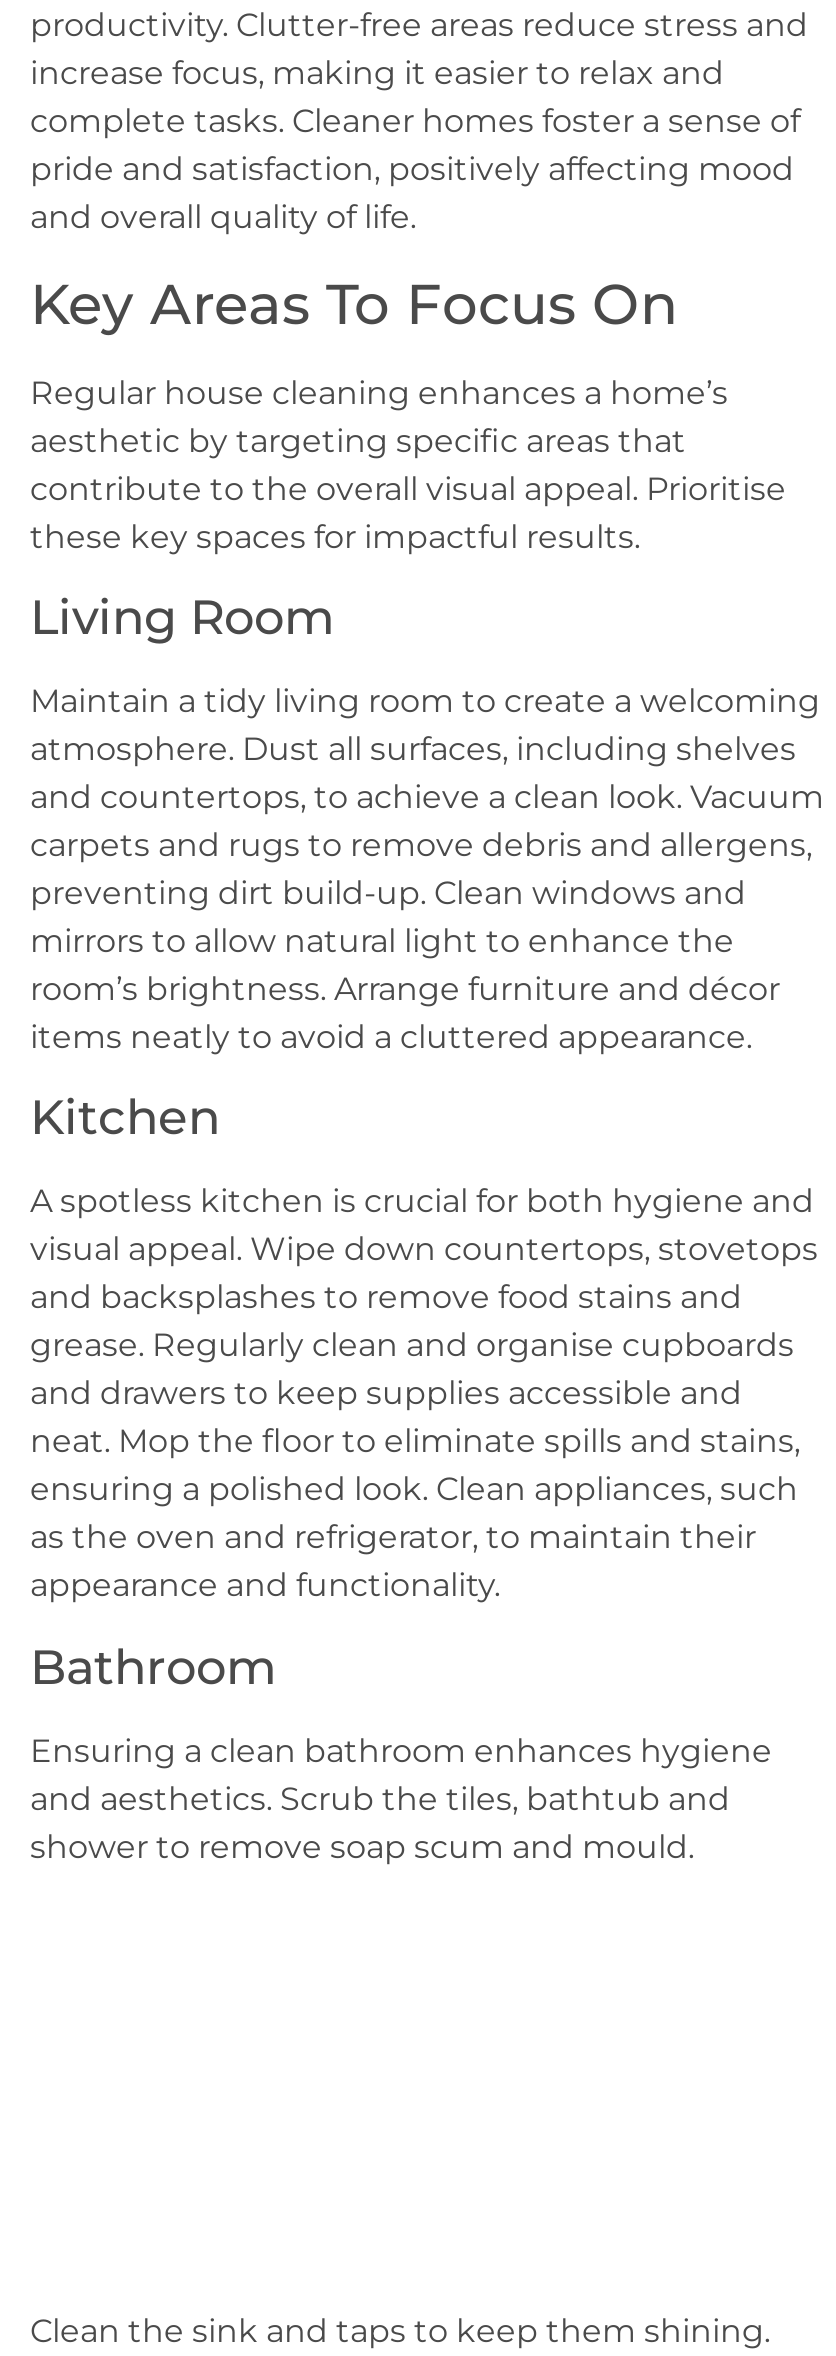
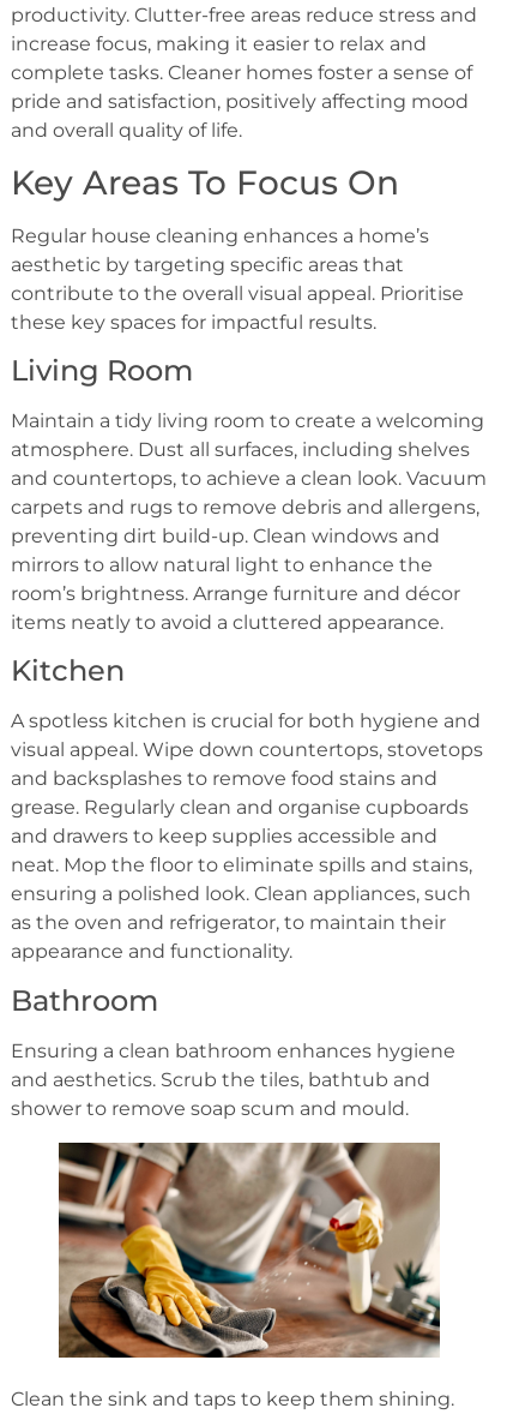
+ [image]
